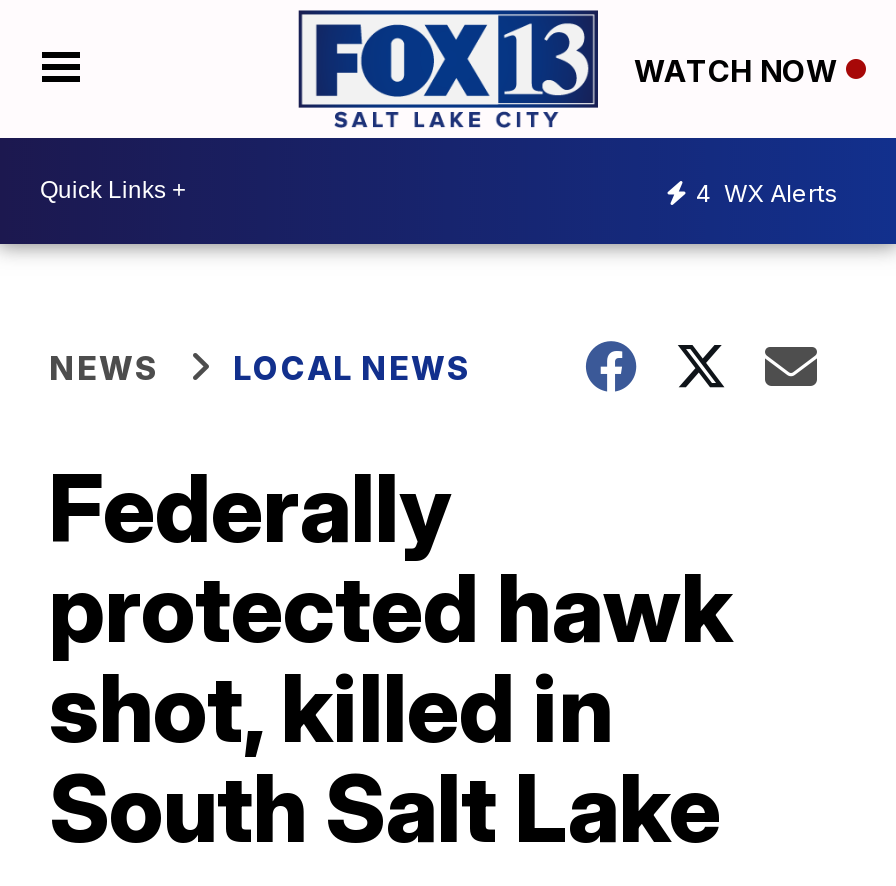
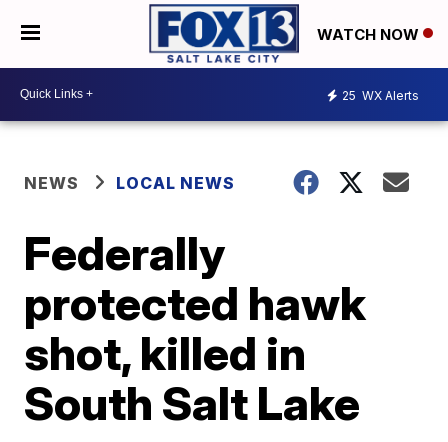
- 4 WX Alerts
+ 25 WX Alerts
